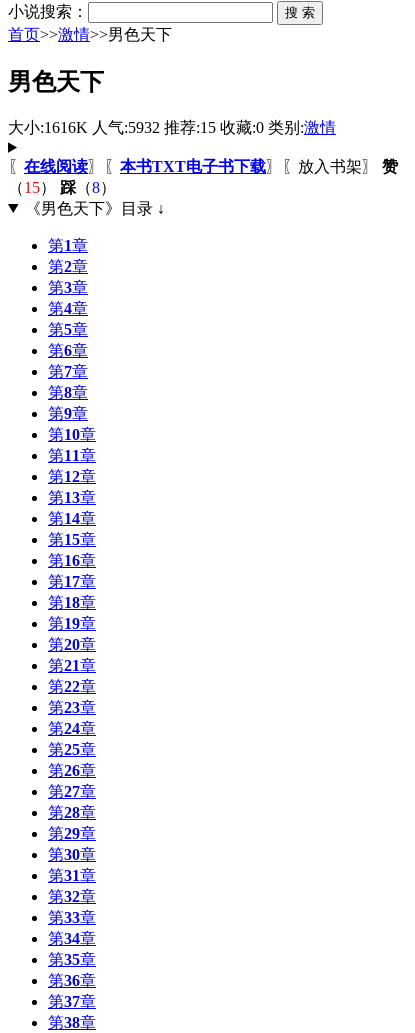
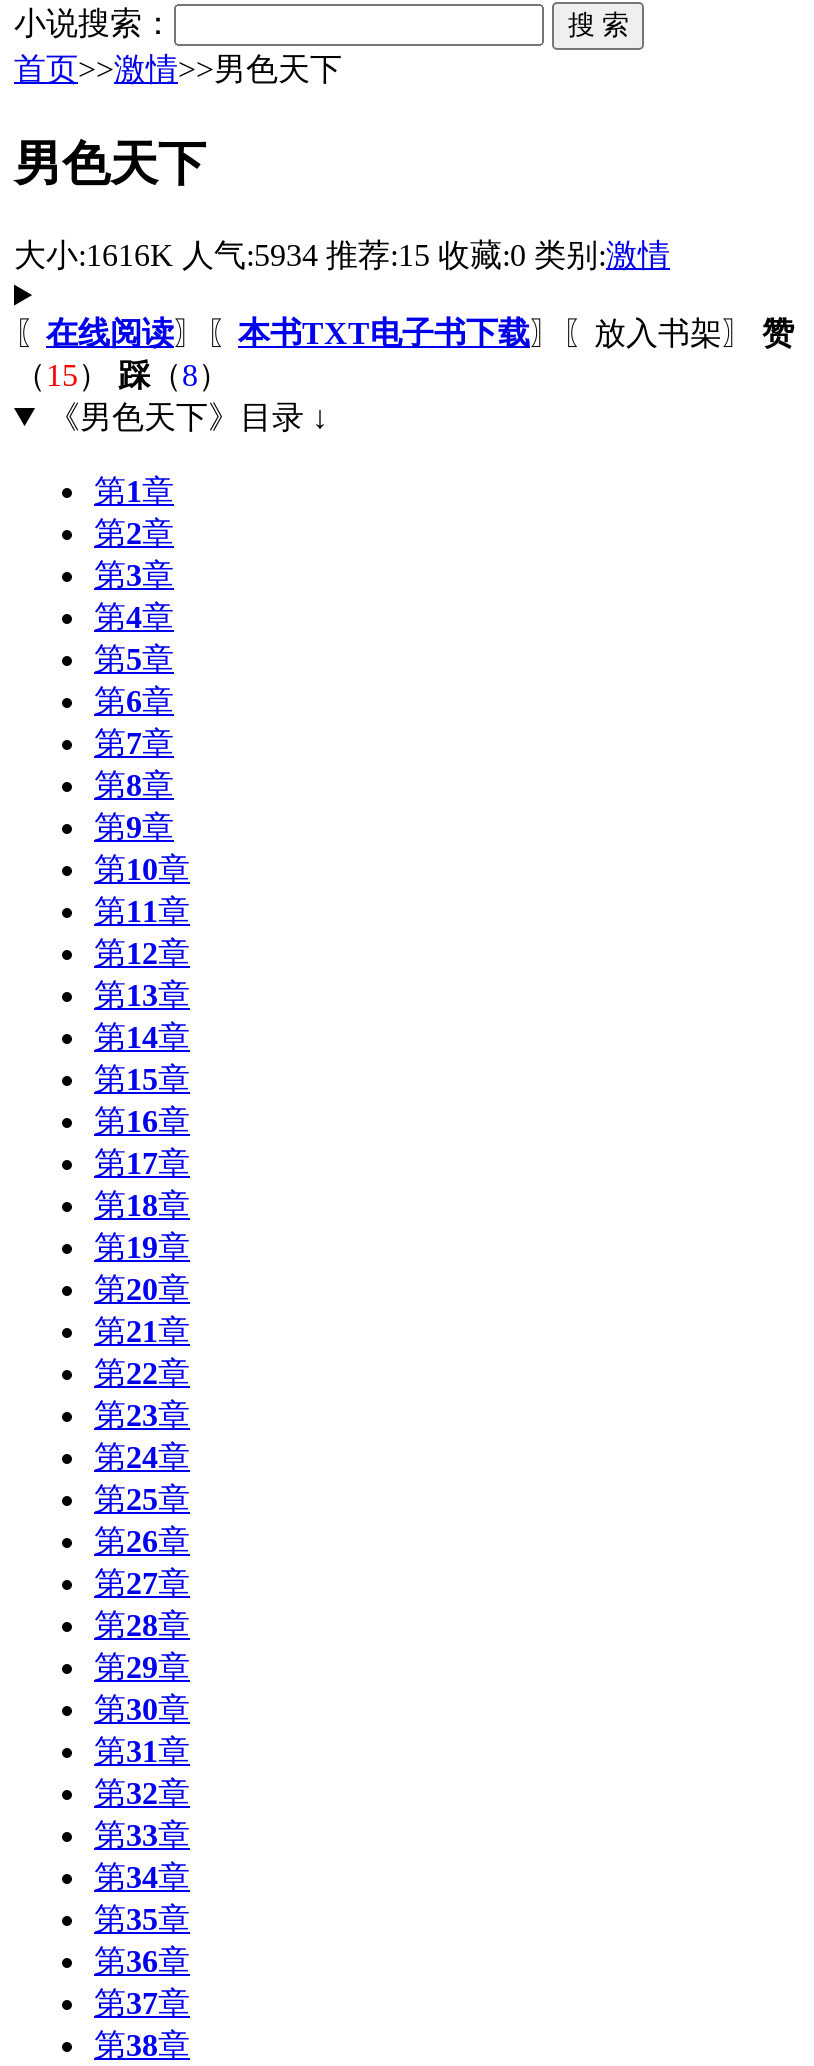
- 大小:1616K 人气:5932 推荐:15 收藏:0 类别:激情
+ 大小:1616K 人气:5934 推荐:15 收藏:0 类别:激情
